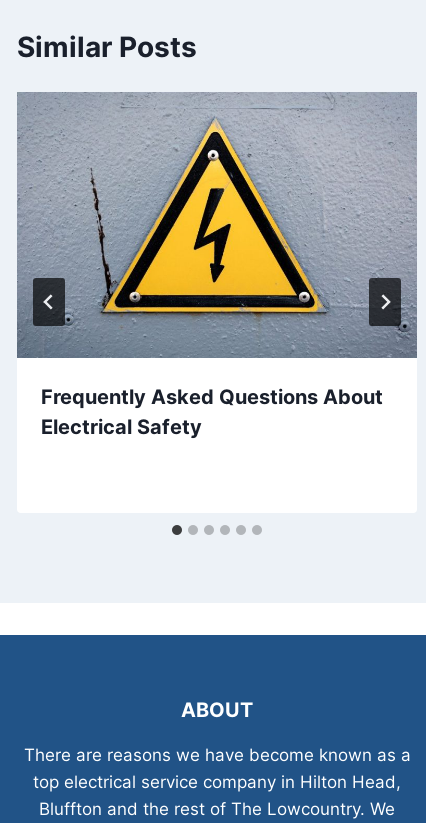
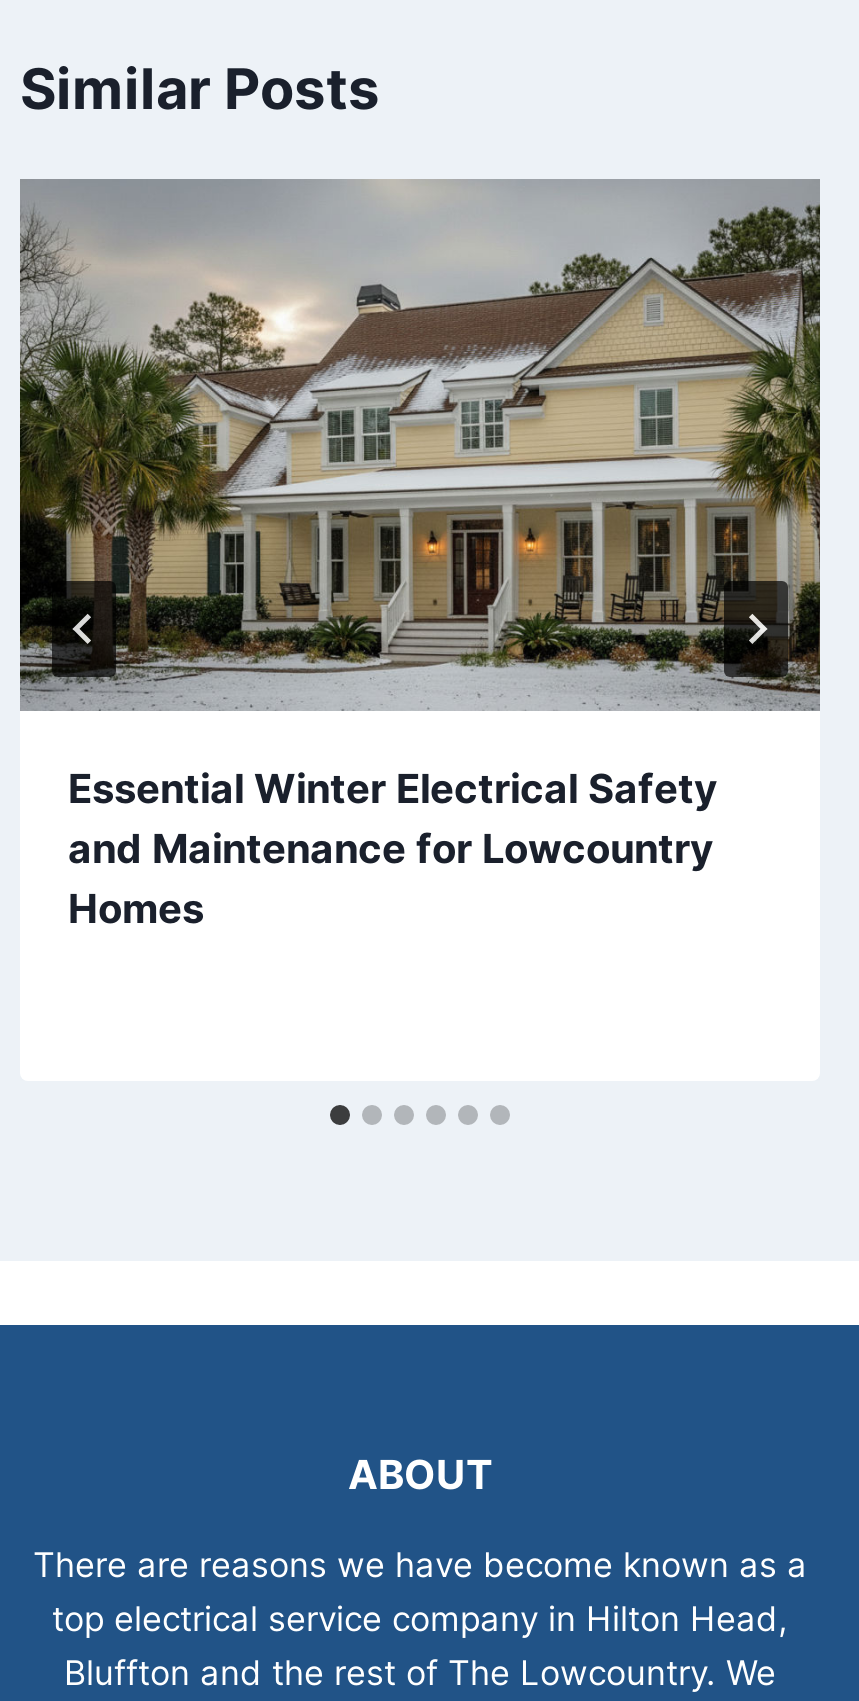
- [image]
- Frequently Asked Questions About
- Electrical Safety
+ [image]
+ Essential Winter Electrical Safety
+ and Maintenance for Lowcountry
+ Homes
